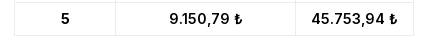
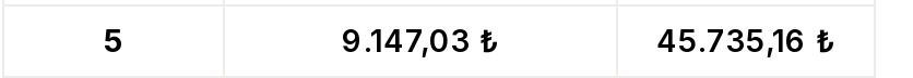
- 9.150,79 ₺
+ 9.147,03 ₺

- 45.753,94 ₺
+ 45.735,16 ₺
